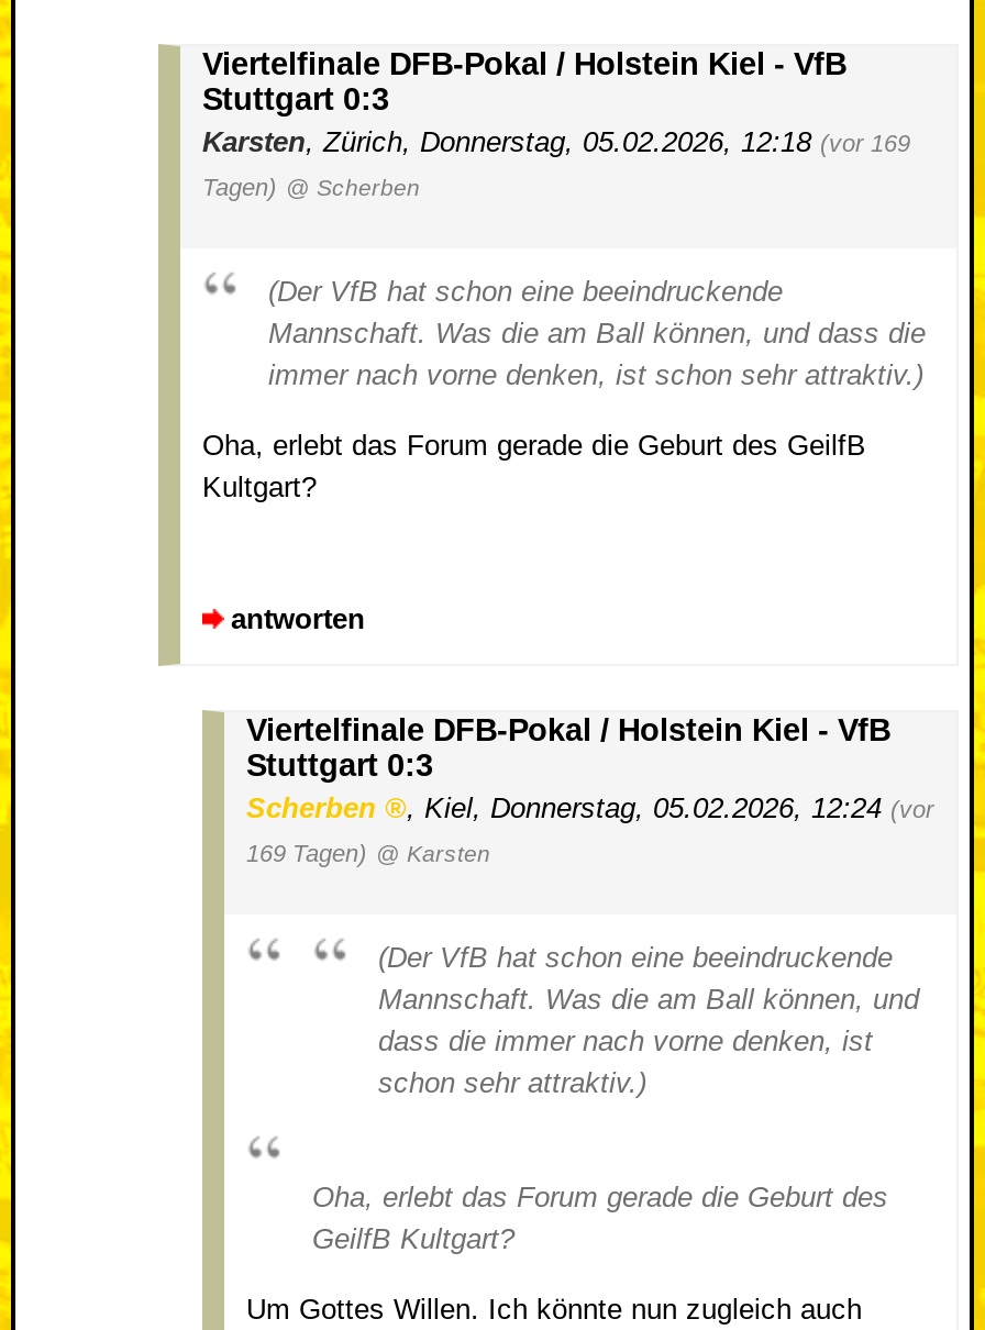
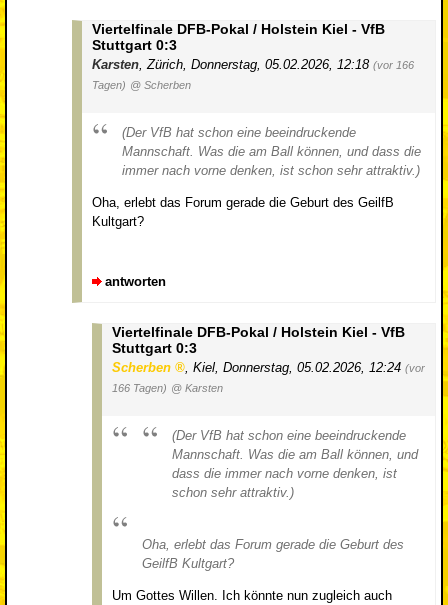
- Karsten, Zürich, Donnerstag, 05.02.2026, 12:18 (vor 169
+ Karsten, Zürich, Donnerstag, 05.02.2026, 12:18 (vor 166

- 169 Tagen) @ Karsten
+ 166 Tagen) @ Karsten
